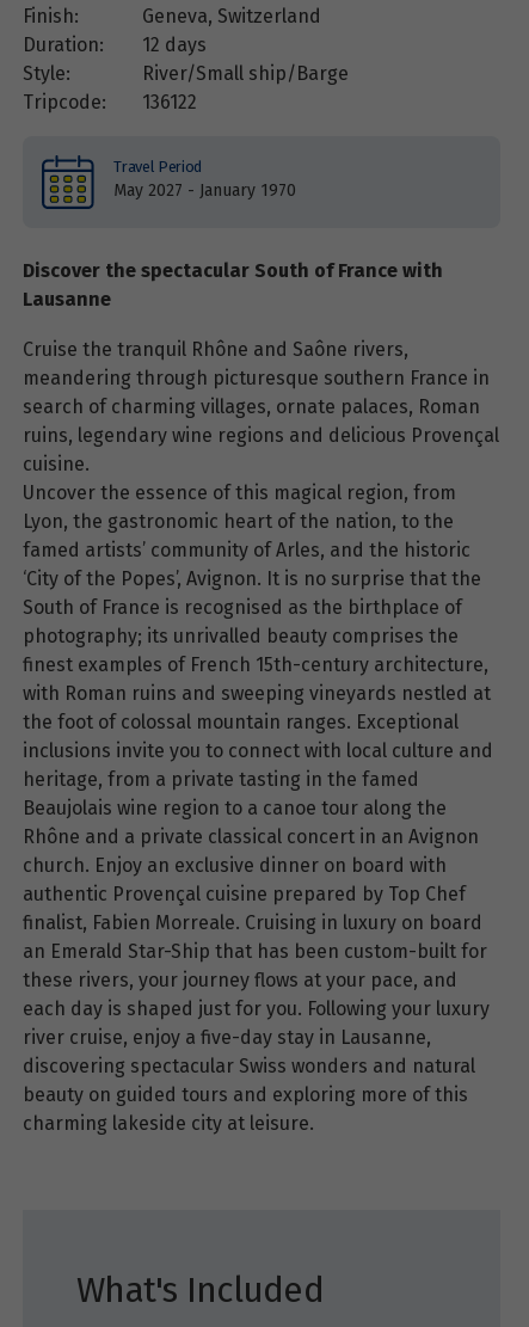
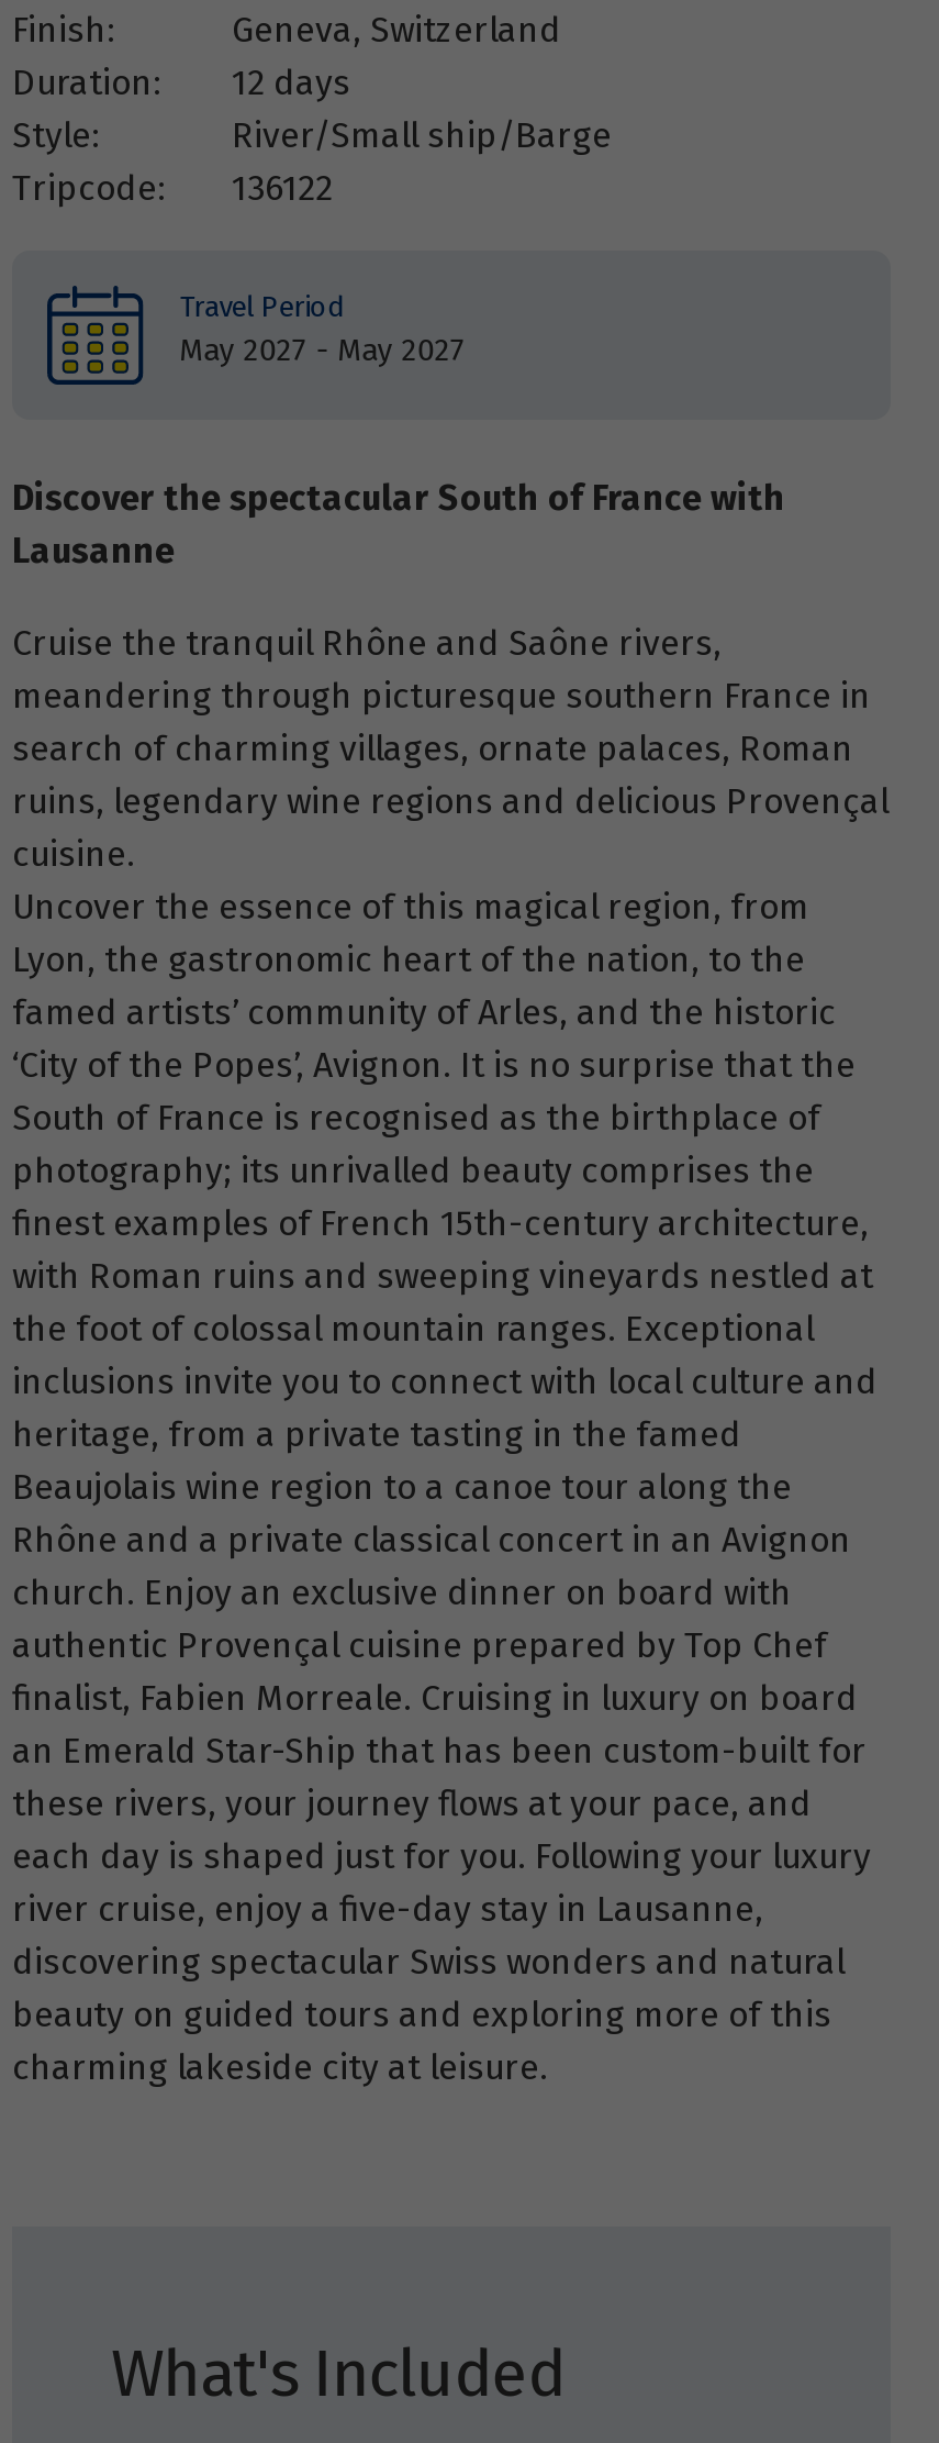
- May 2027 - January 1970
+ May 2027 - May 2027
